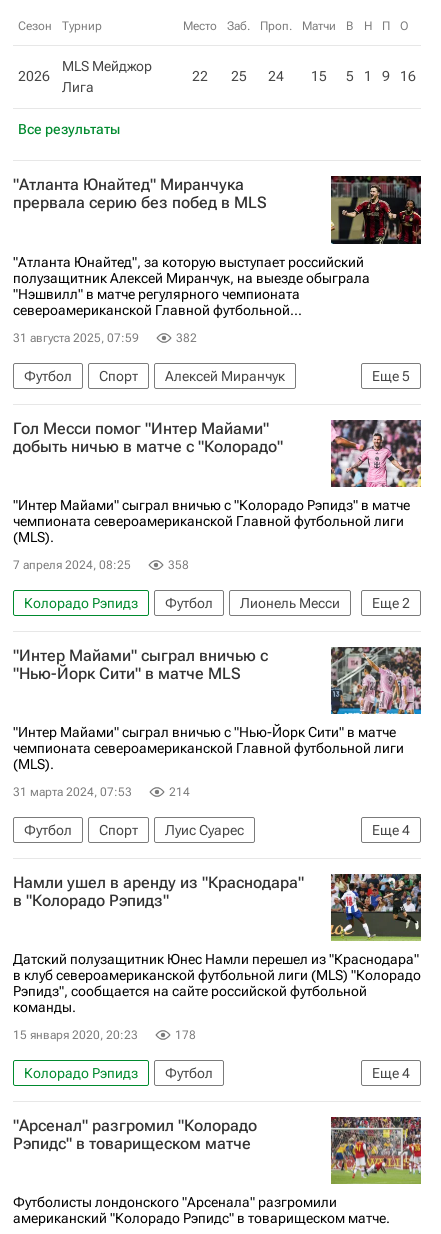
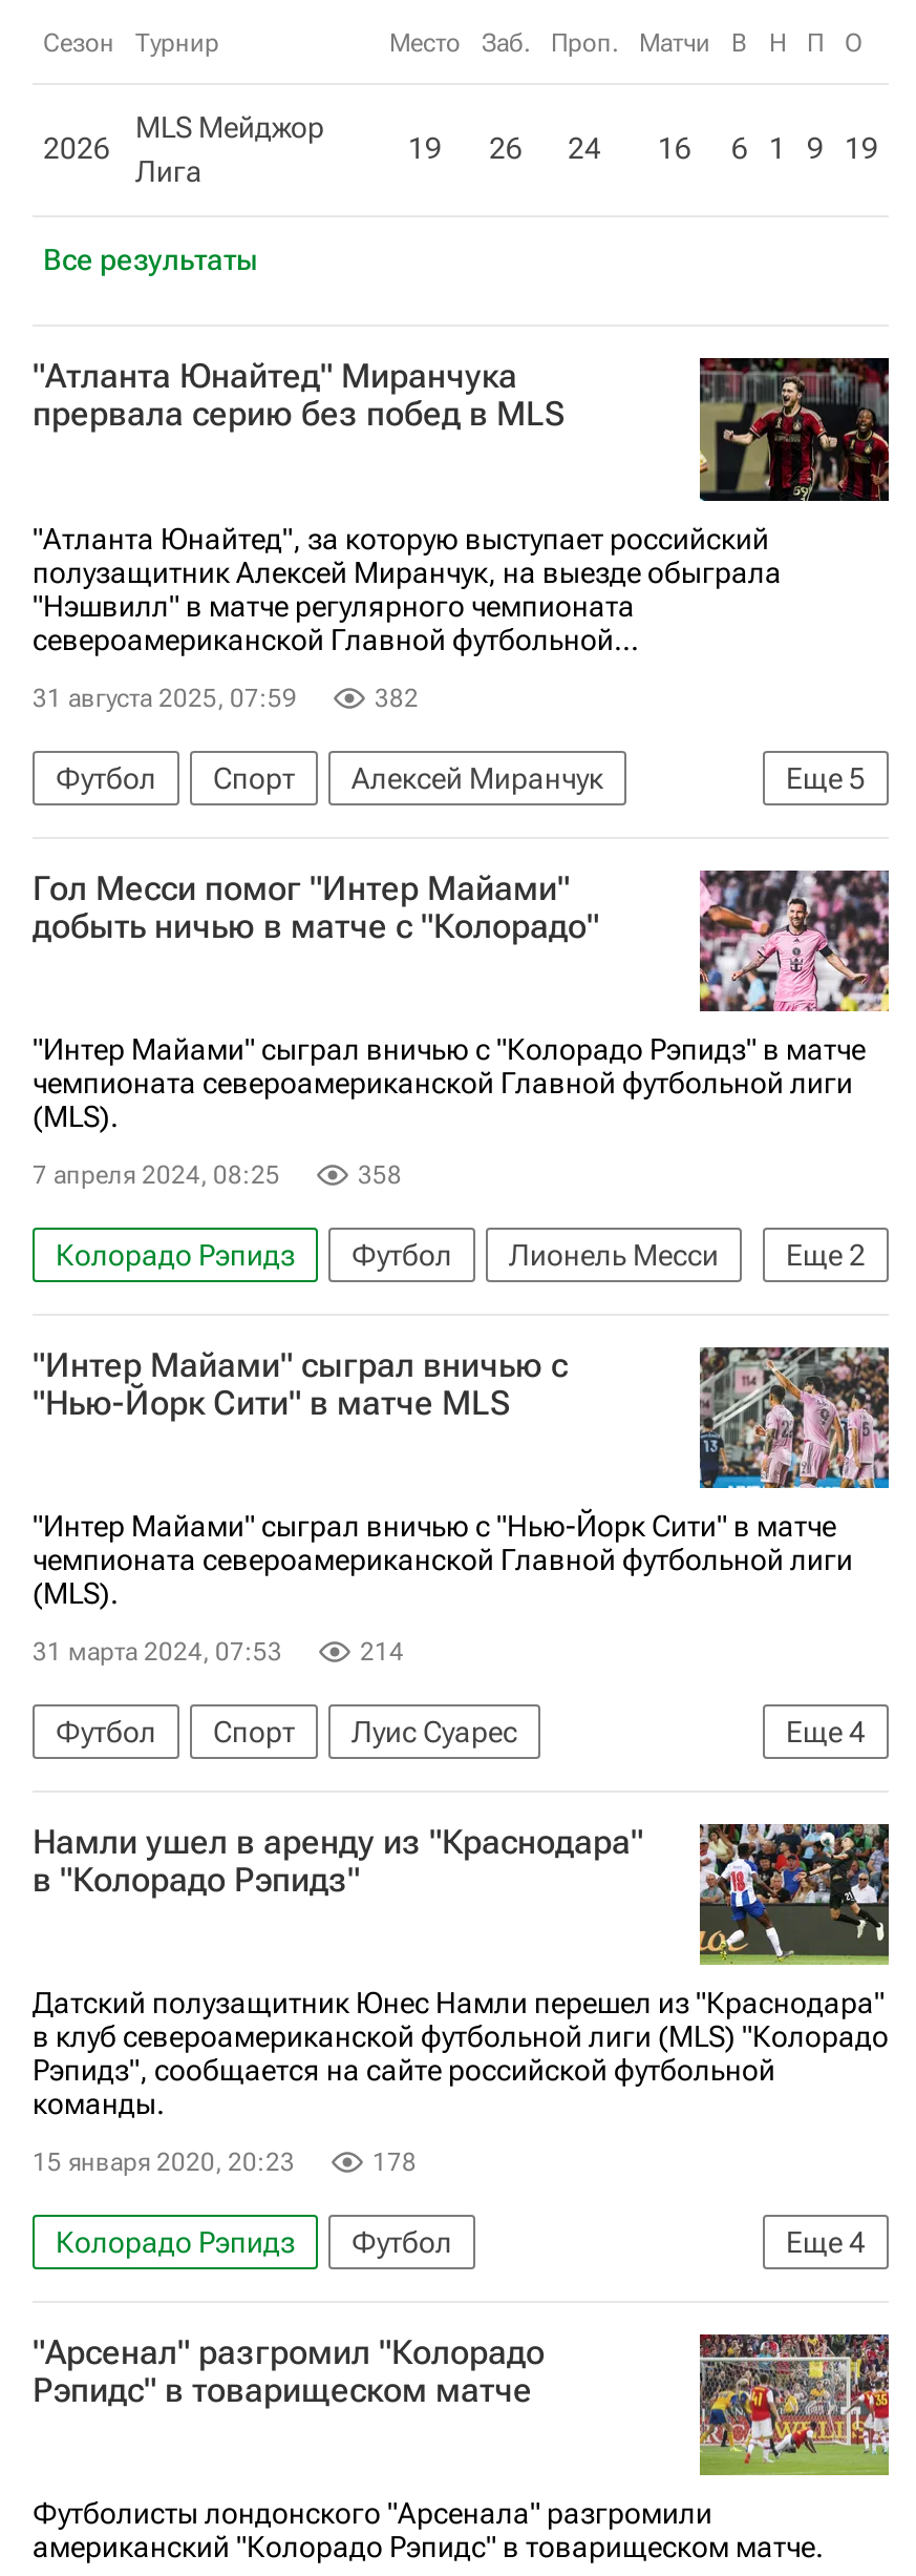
- 22
+ 19

- 25
+ 26

- 15
+ 16

- 5
+ 6

- 16
+ 19
